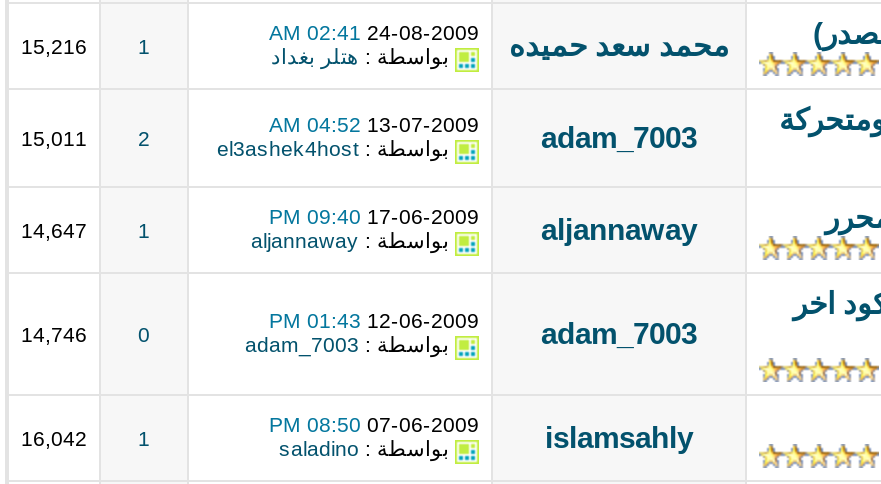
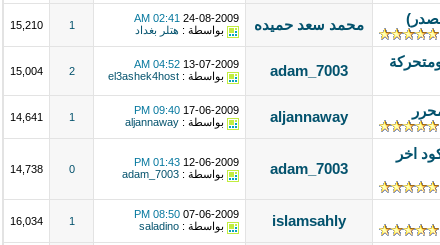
- 15,216
+ 15,210

- 15,011
+ 15,004

- 14,647
+ 14,641

- 14,746
+ 14,738

- 16,042
+ 16,034
